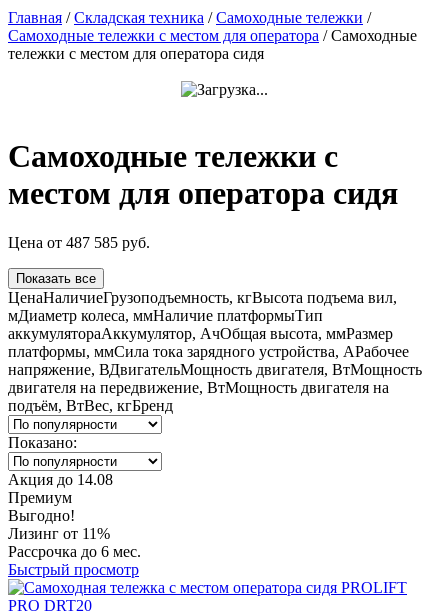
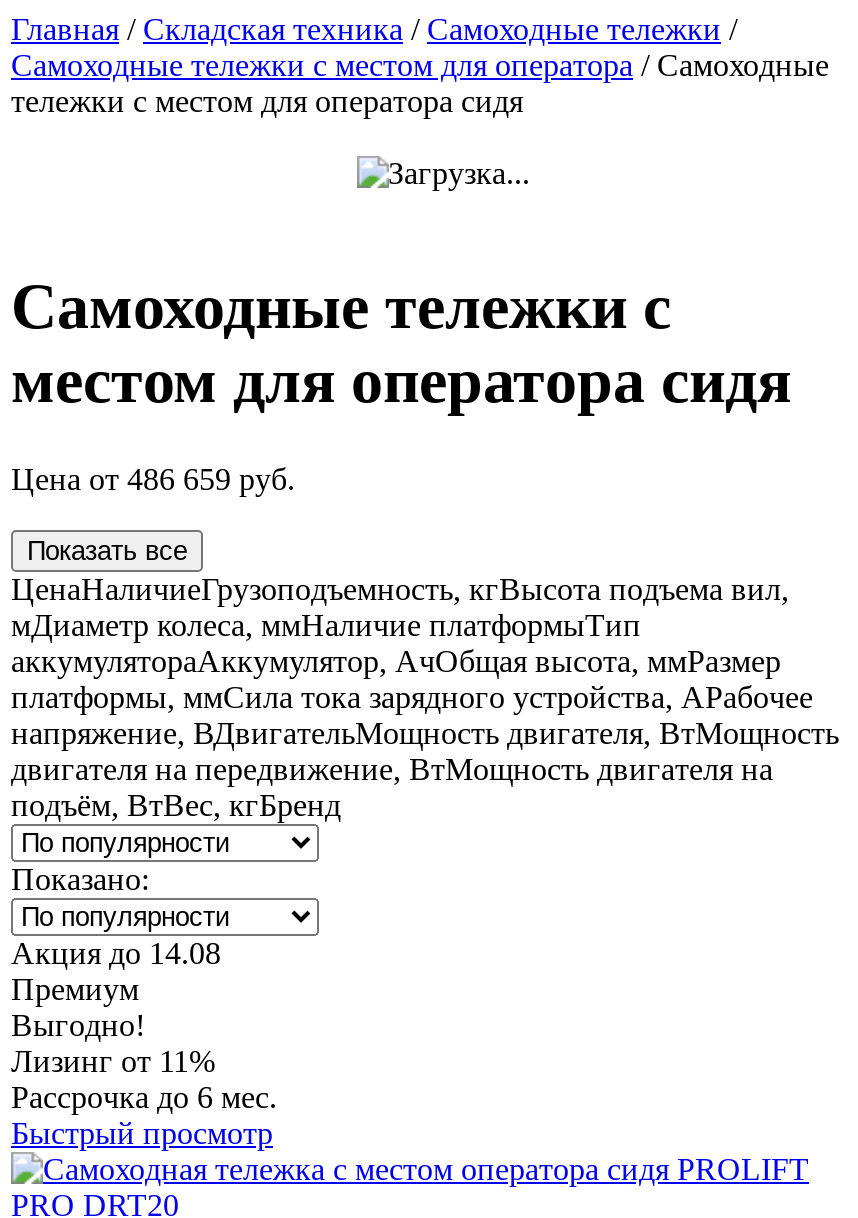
- Цена от 487 585 руб.
+ Цена от 486 659 руб.
